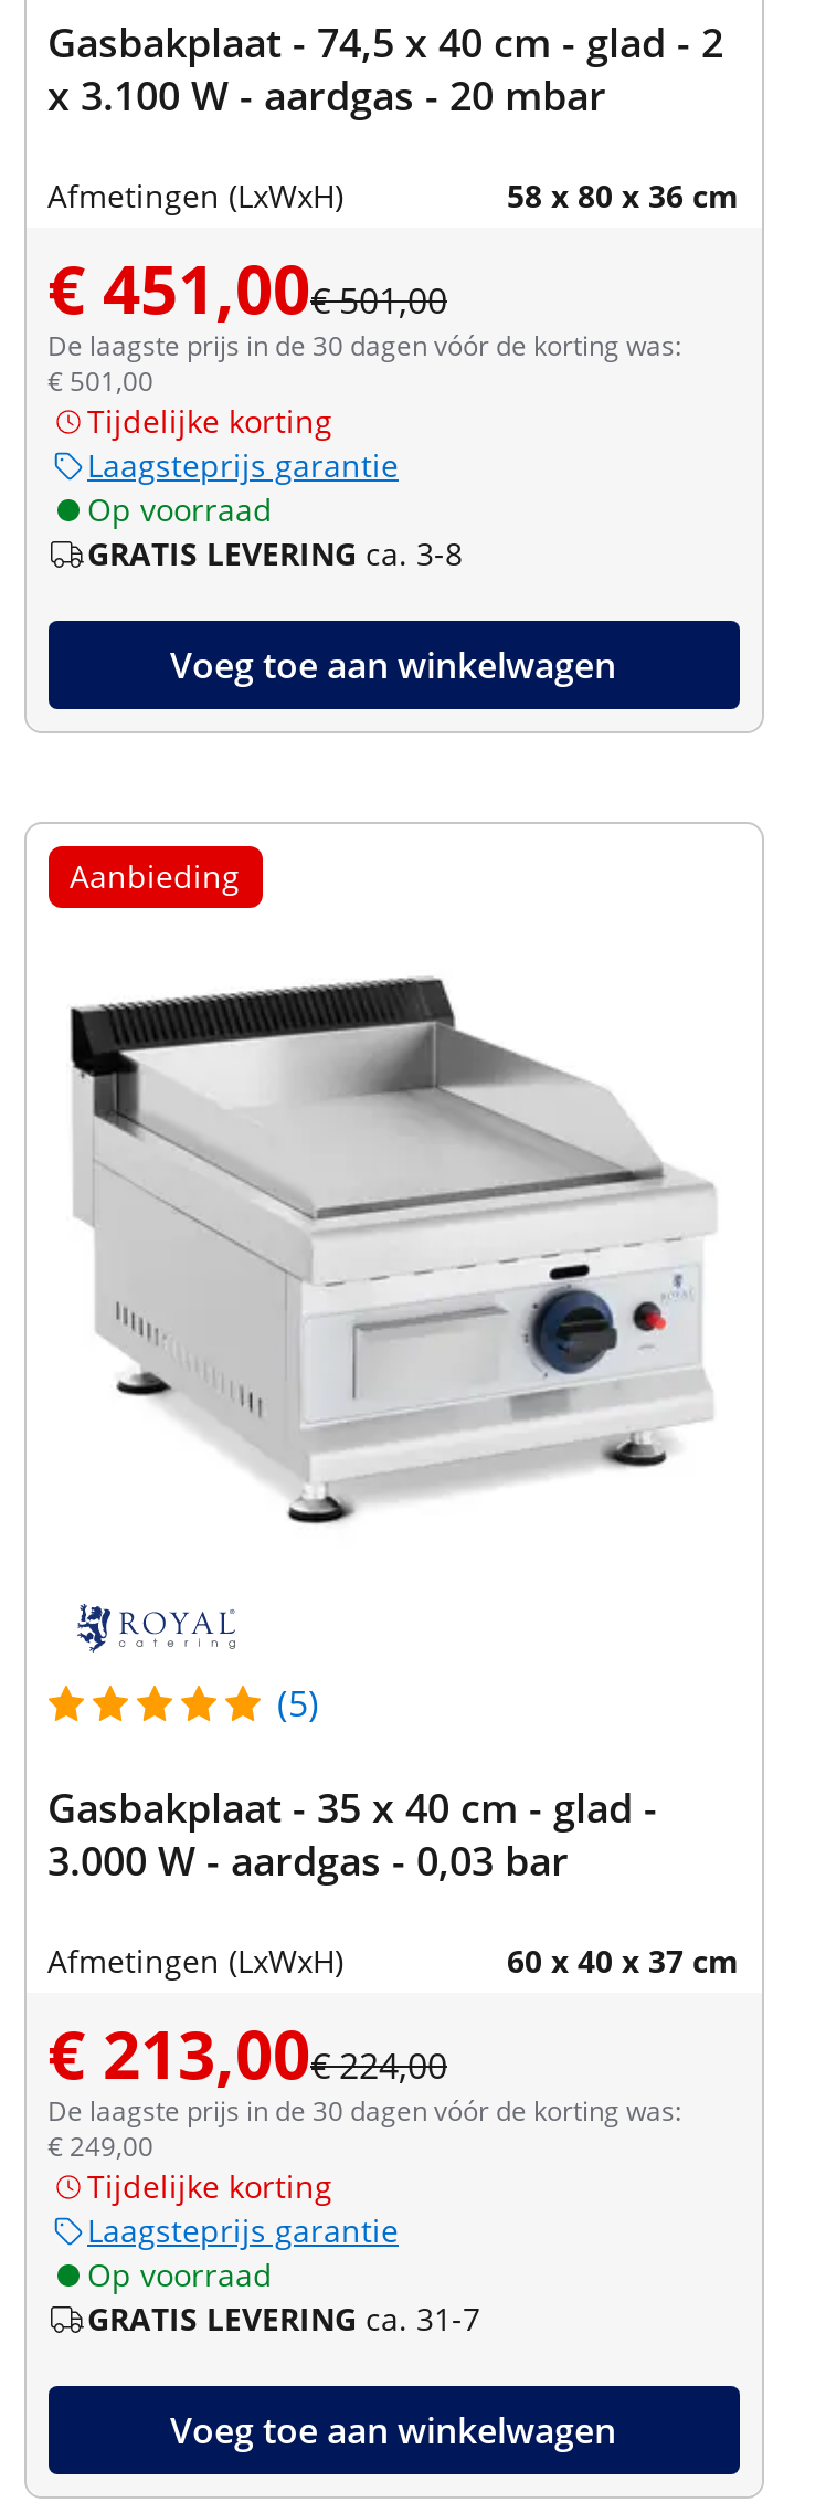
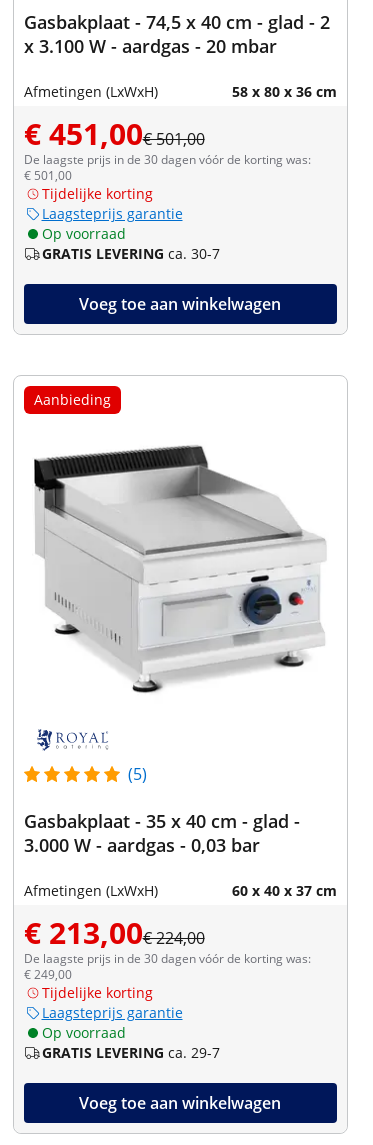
- GRATIS LEVERING ca. 3-8
+ GRATIS LEVERING ca. 30-7

- GRATIS LEVERING ca. 31-7
+ GRATIS LEVERING ca. 29-7
